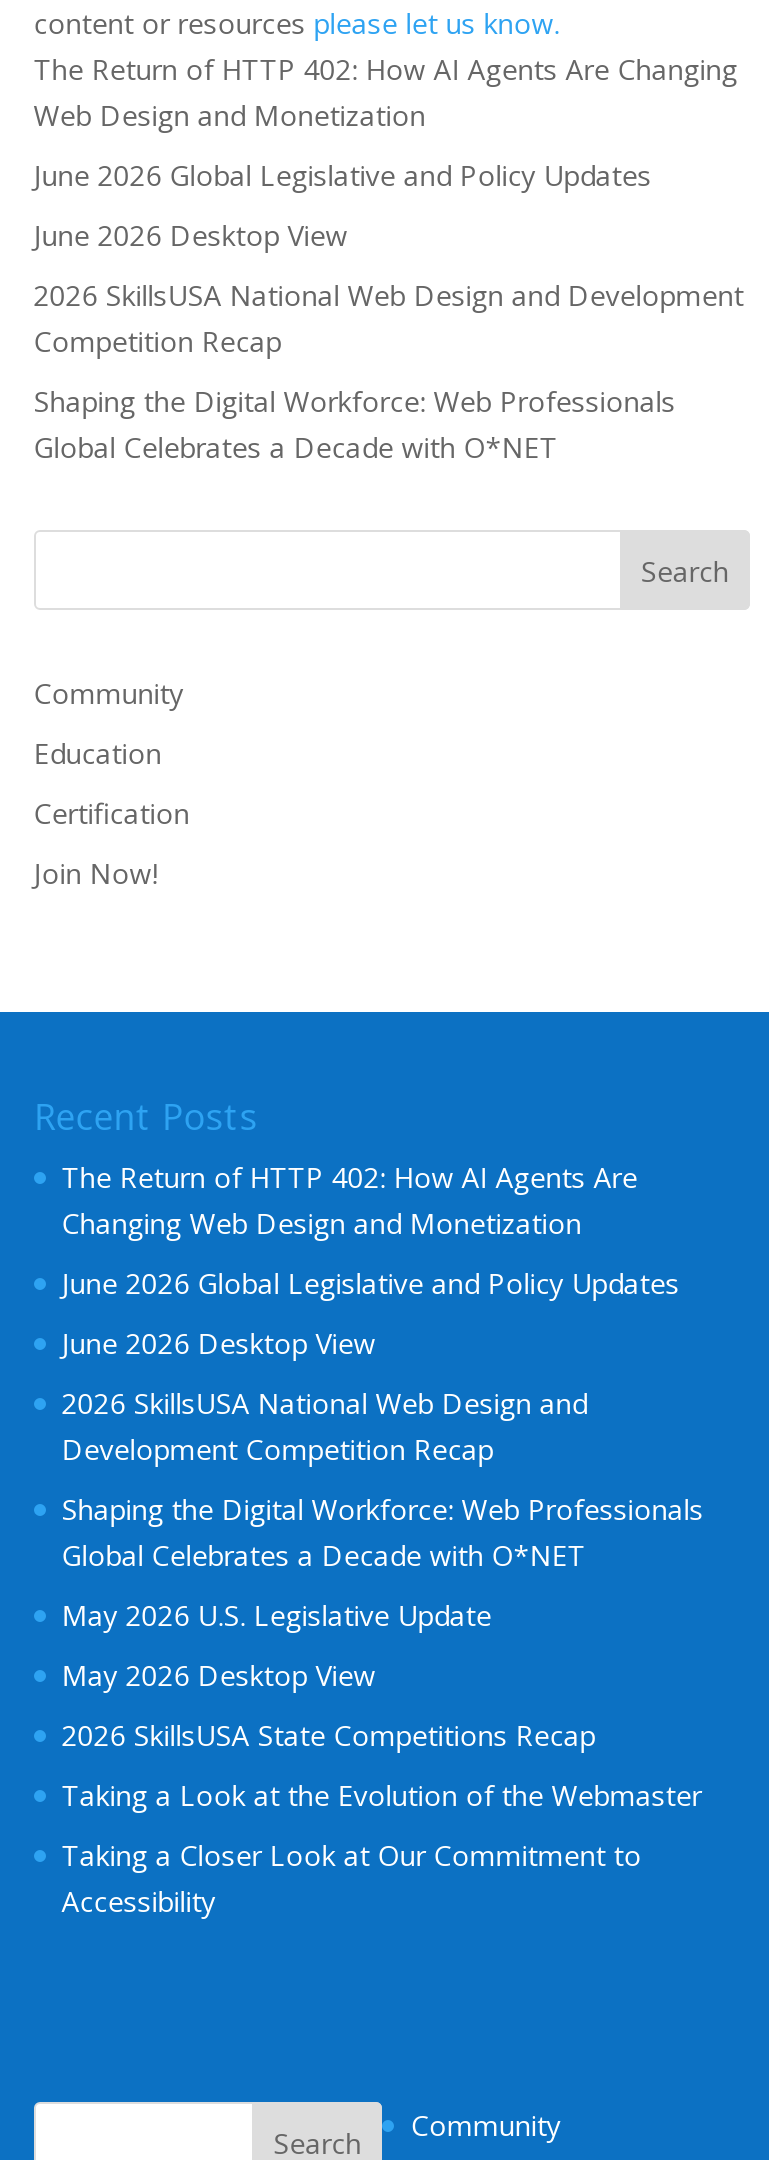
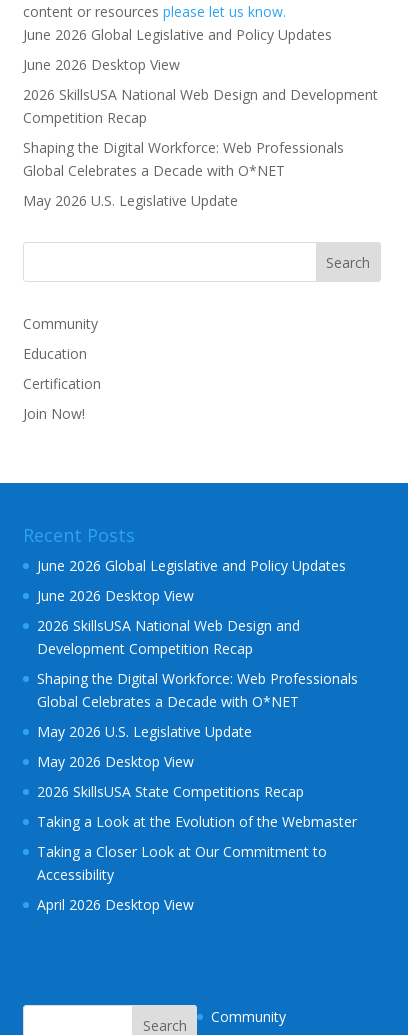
- The Return of HTTP 402: How AI Agents Are Changing
- Web Design and Monetization

+ May 2026 U.S. Legislative Update

- The Return of HTTP 402: How AI Agents Are
- Changing Web Design and Monetization

moved up: June 2026 Global Legislative and Policy Updates | June 2026 Desktop View | 2026 SkillsUSA National Web Design and | ... | Taking a Closer Look at Our Commitment to | Accessibility

+ April 2026 Desktop View
